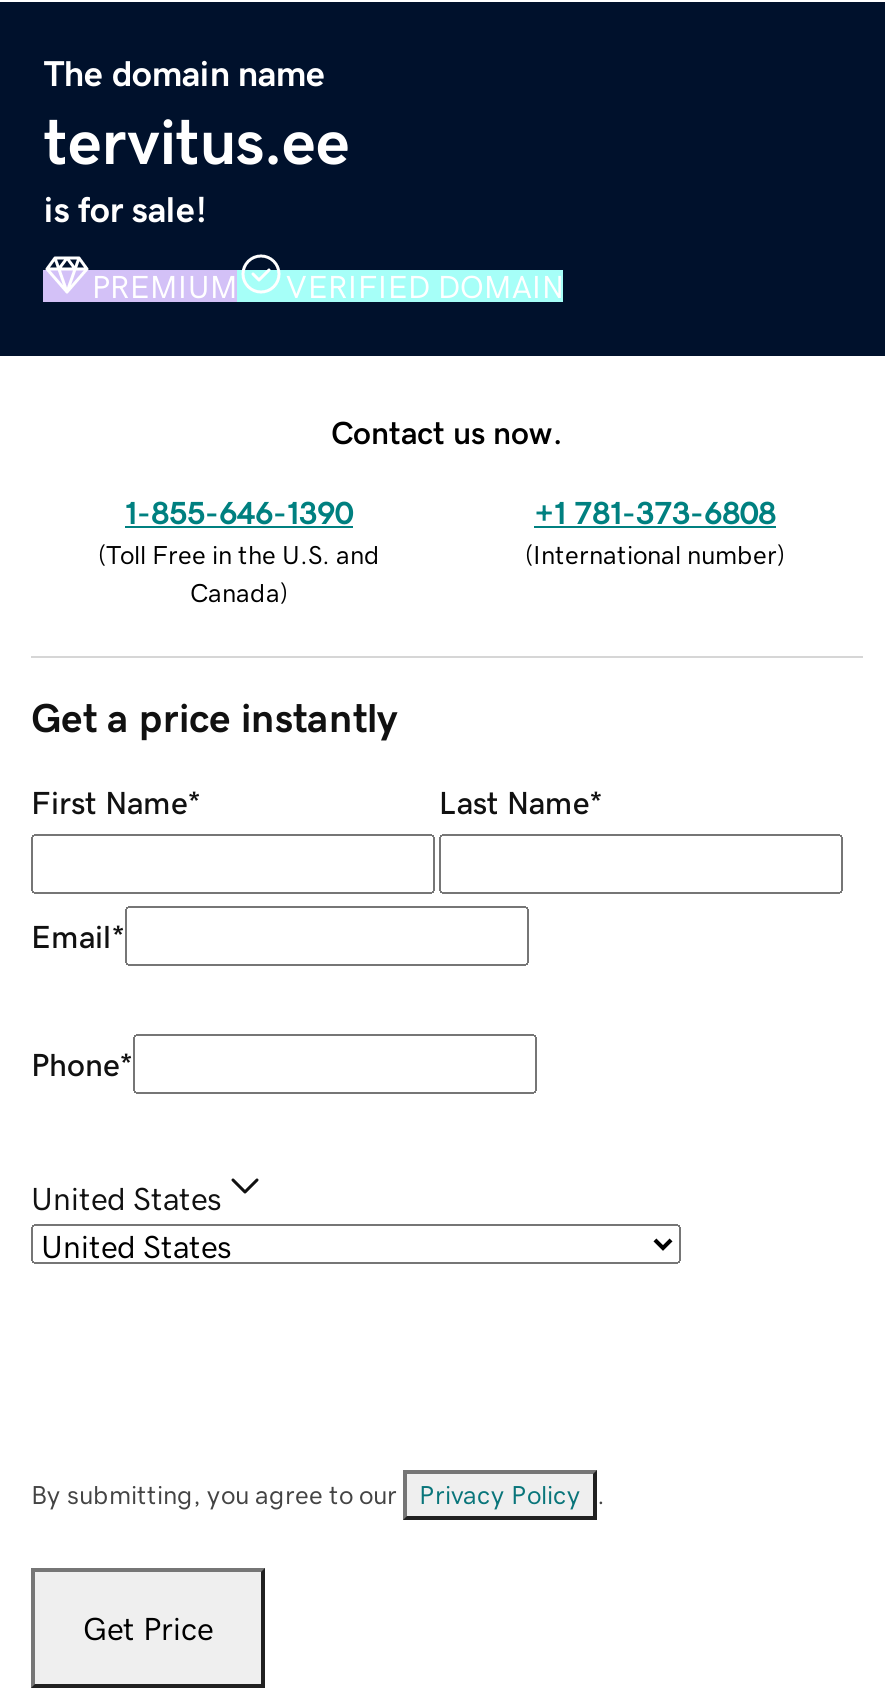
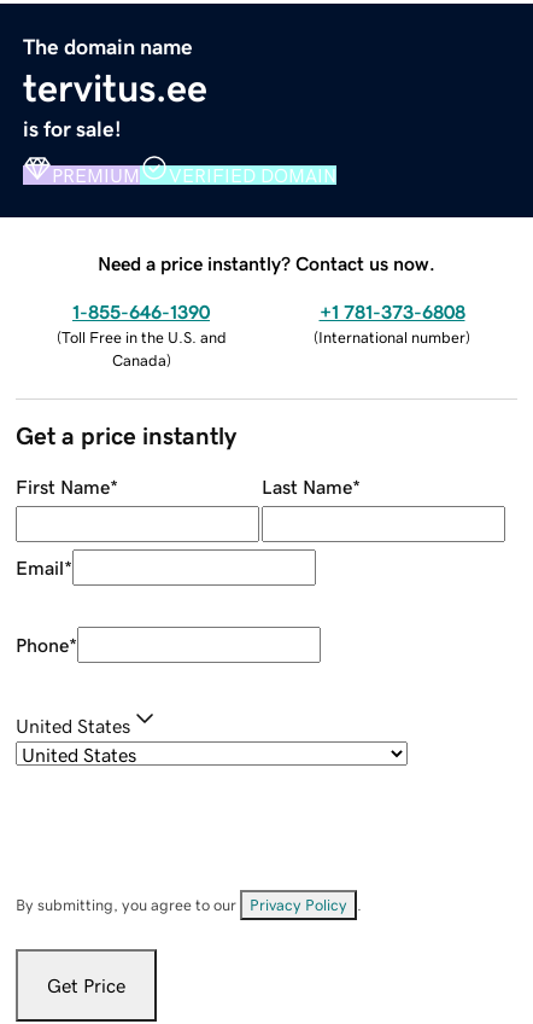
- Contact us now.
+ Need a price instantly? Contact us now.
